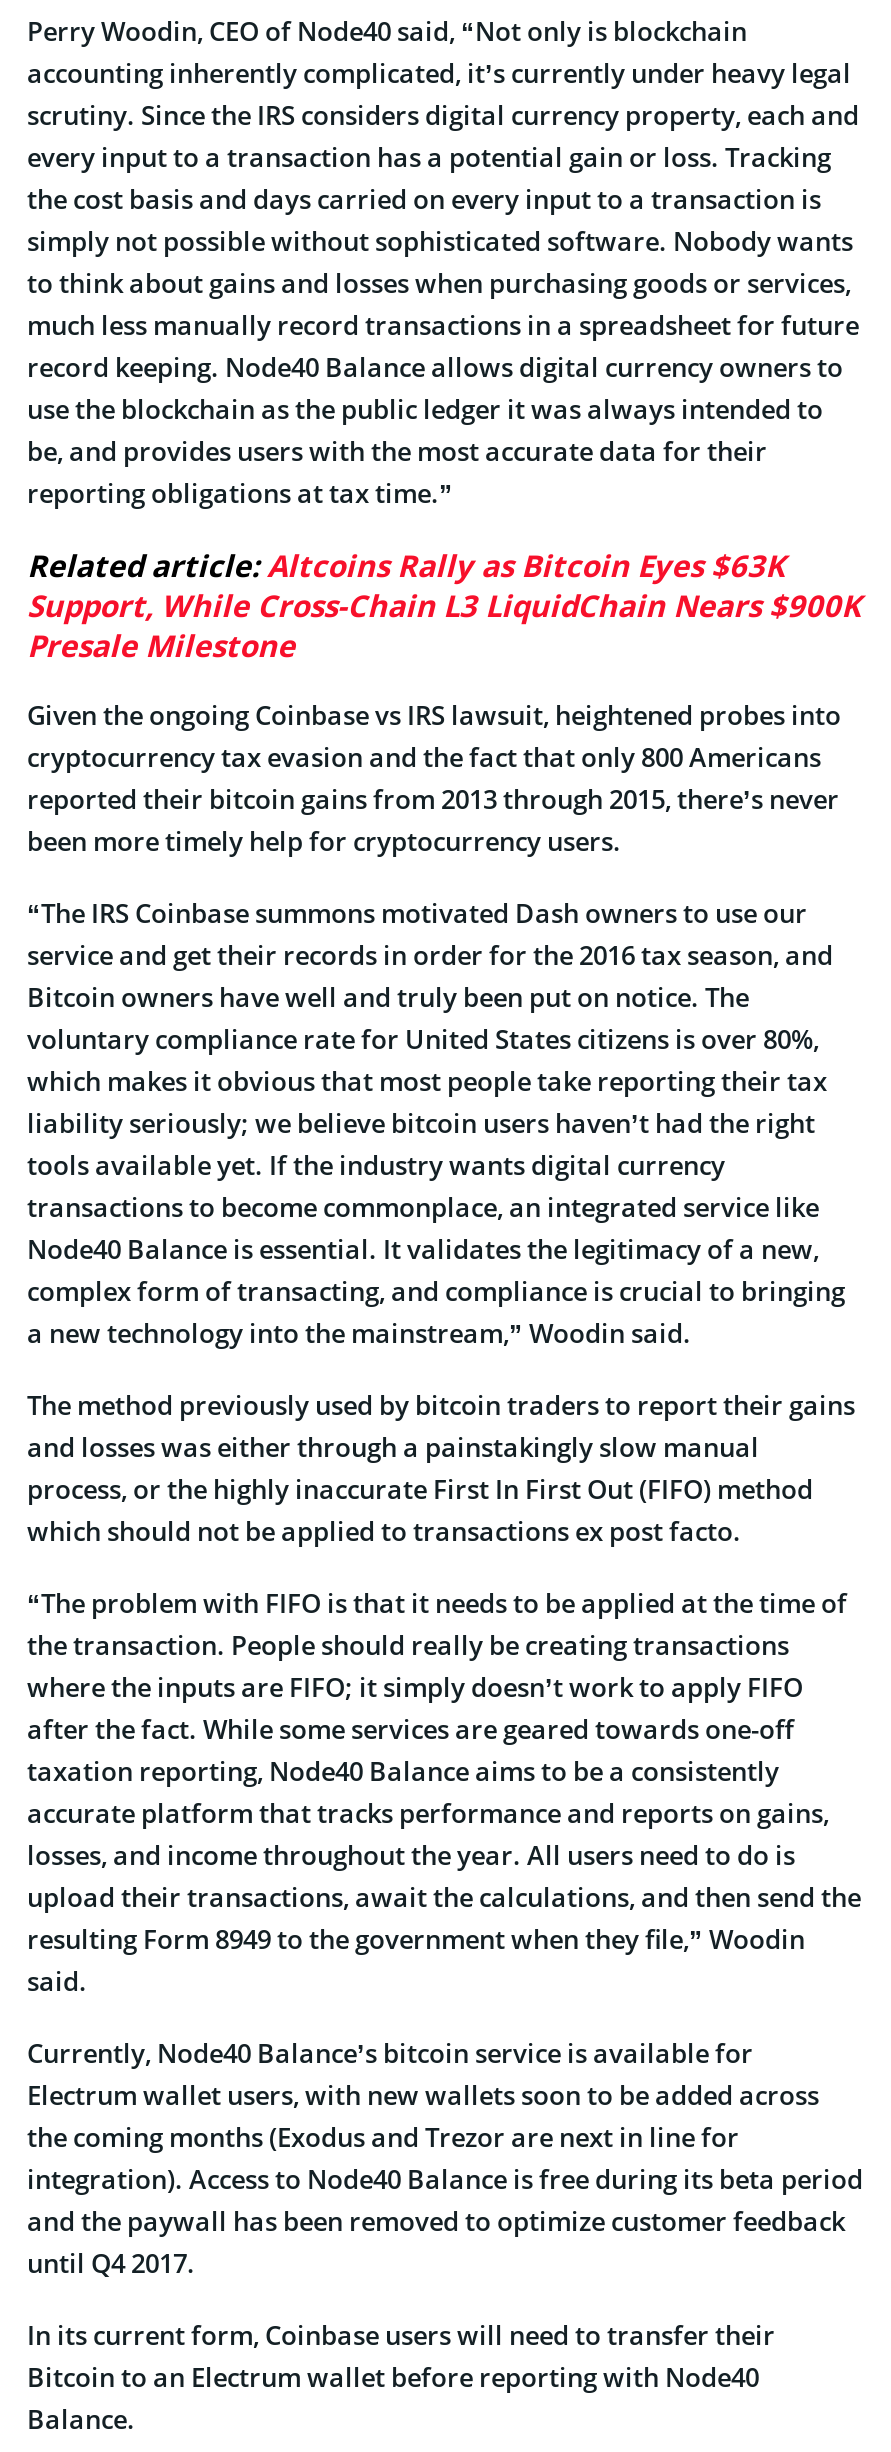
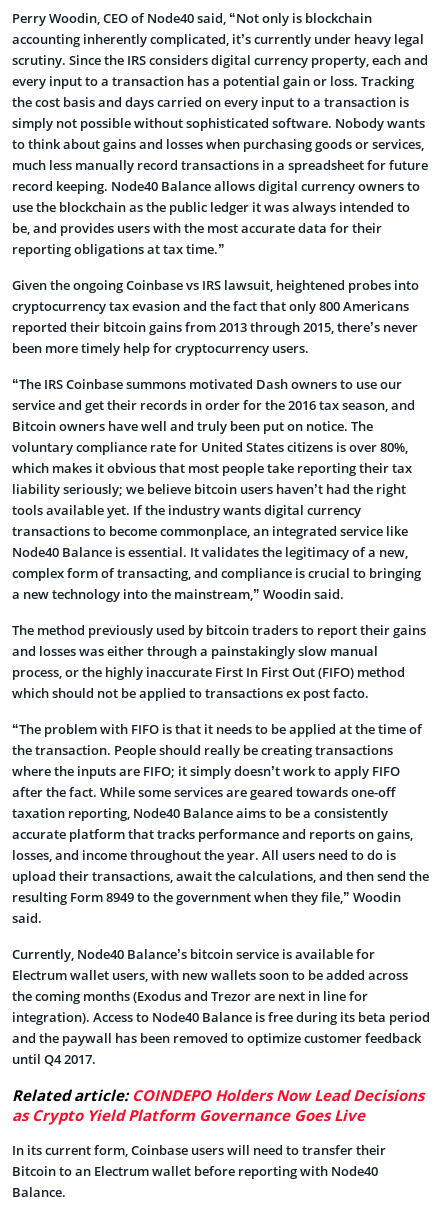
- Related article:Altcoins Rally as Bitcoin Eyes $63K
- Support, While Cross-Chain L3 LiquidChain Nears $900K
- Presale Milestone

moved up: Given the ongoing Coinbase vs IRS lawsuit, heightened probes into | cryptocurrency tax evasion and the fact that only 800 Americans | reported their bitcoin gains from 2013 through 2015, there’s never | ... | and the paywall has been removed to optimize customer feedback | until Q4 2017.

+ Related article: COINDEPO Holders Now Lead Decisions
+ as Crypto Yield Platform Governance Goes Live
